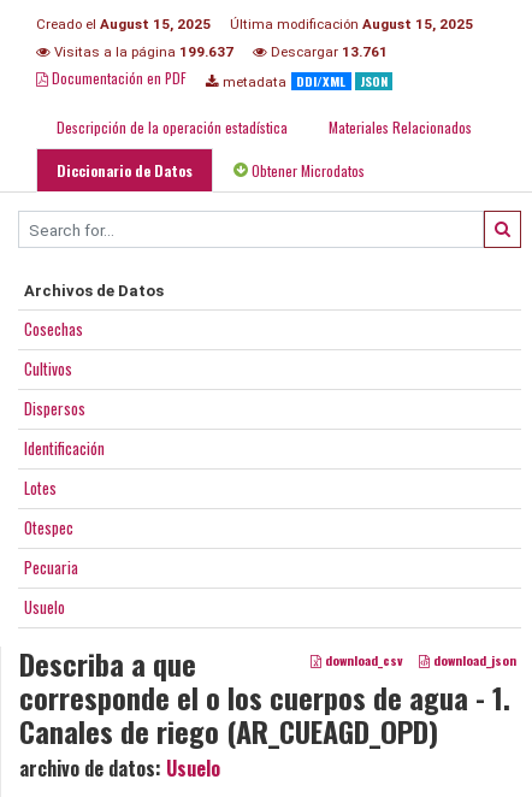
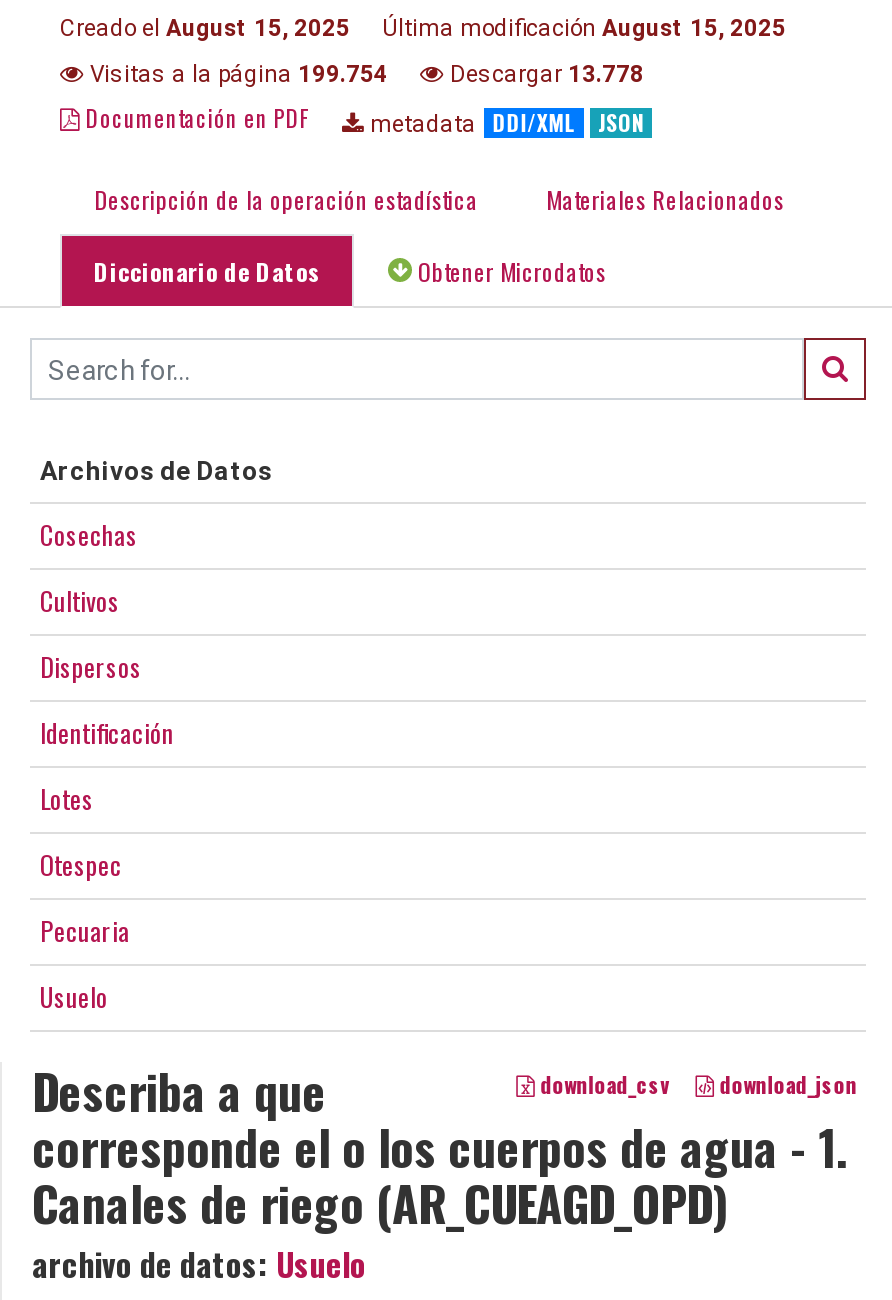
- Visitas a la página 199.637
+ Visitas a la página 199.754

- Descargar 13.761
+ Descargar 13.778
